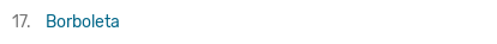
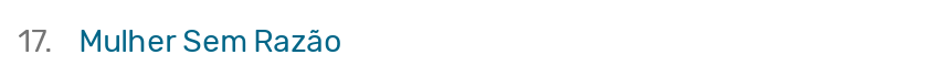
- Borboleta
+ Mulher Sem Razão
